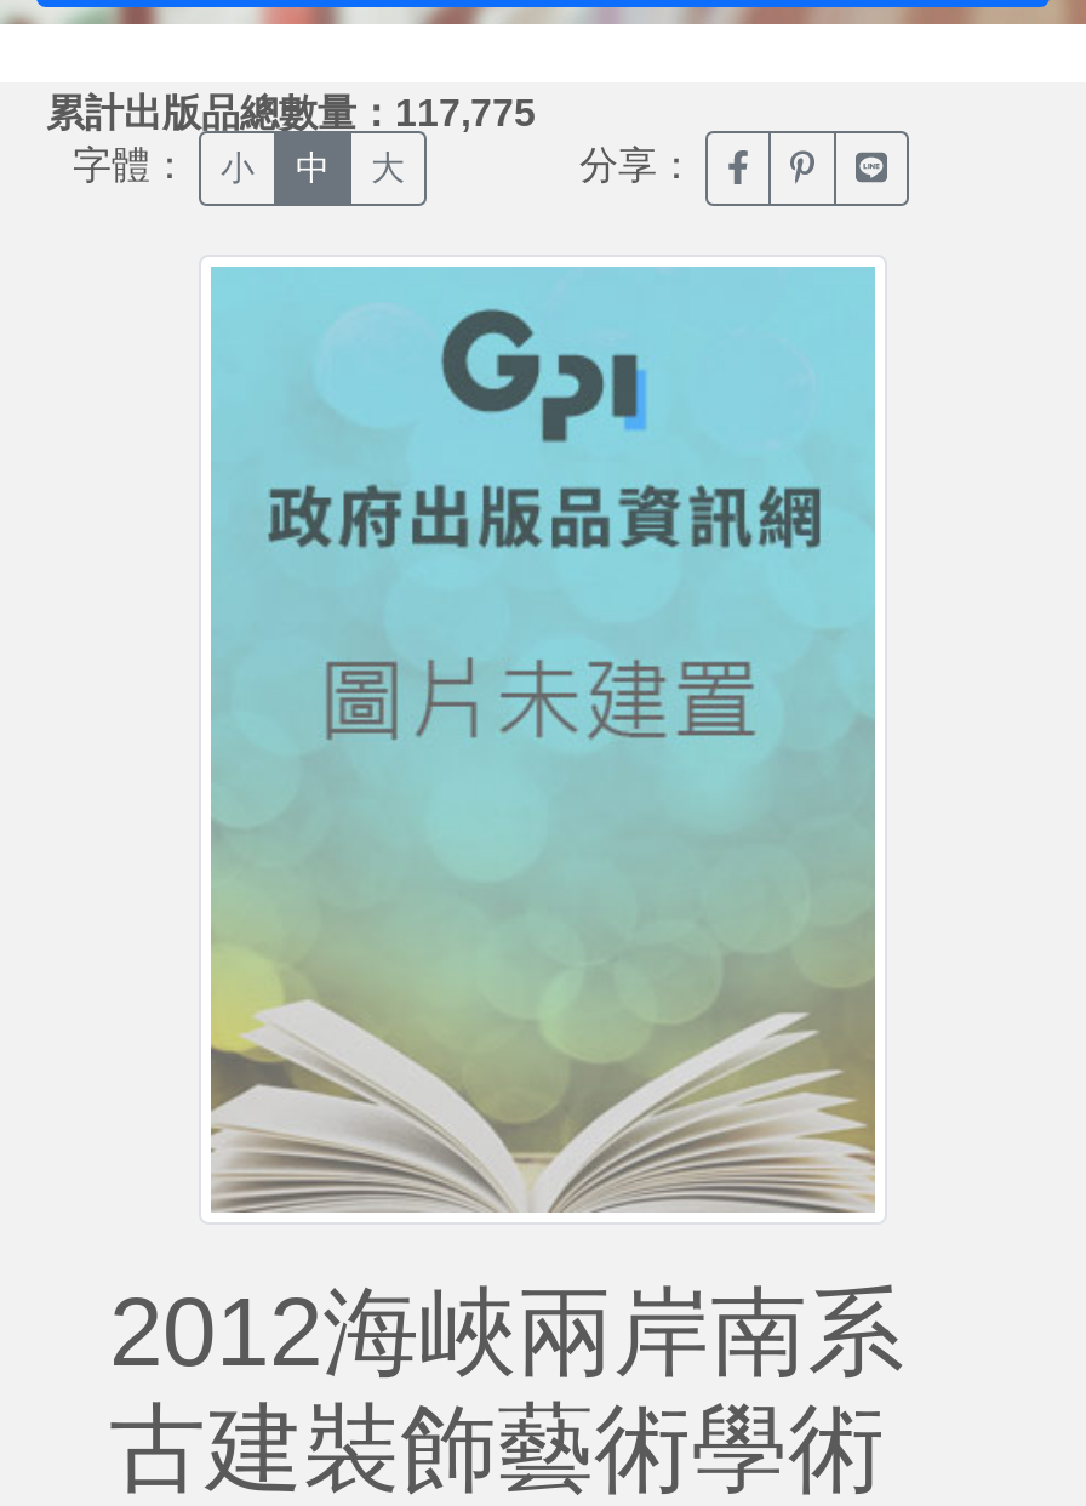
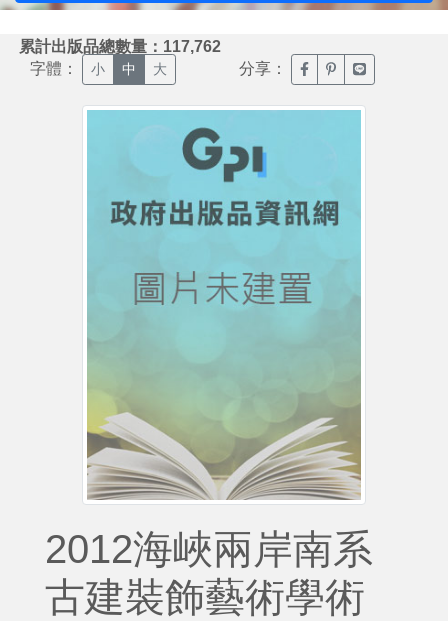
- 累計出版品總數量：117,775
+ 累計出版品總數量：117,762
